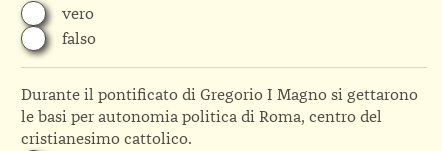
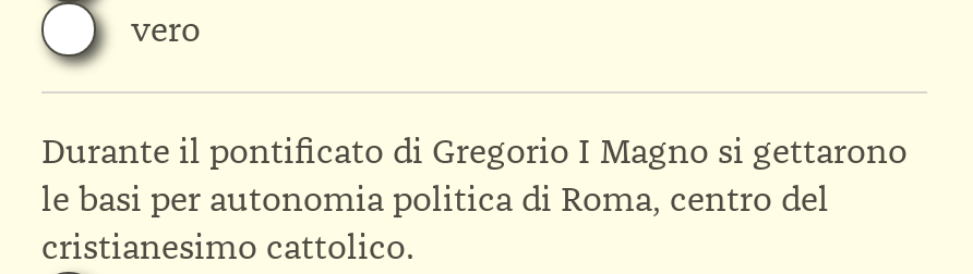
- falso
